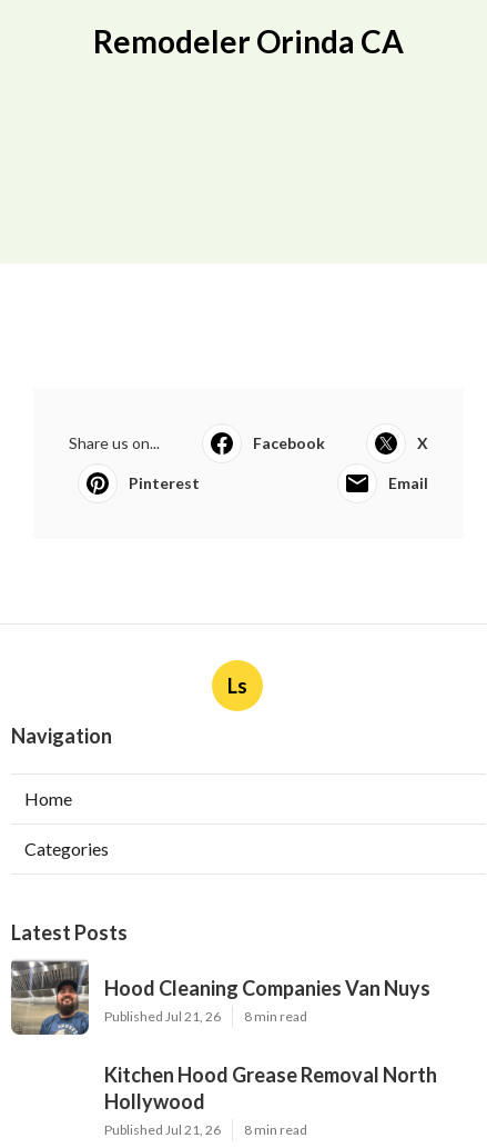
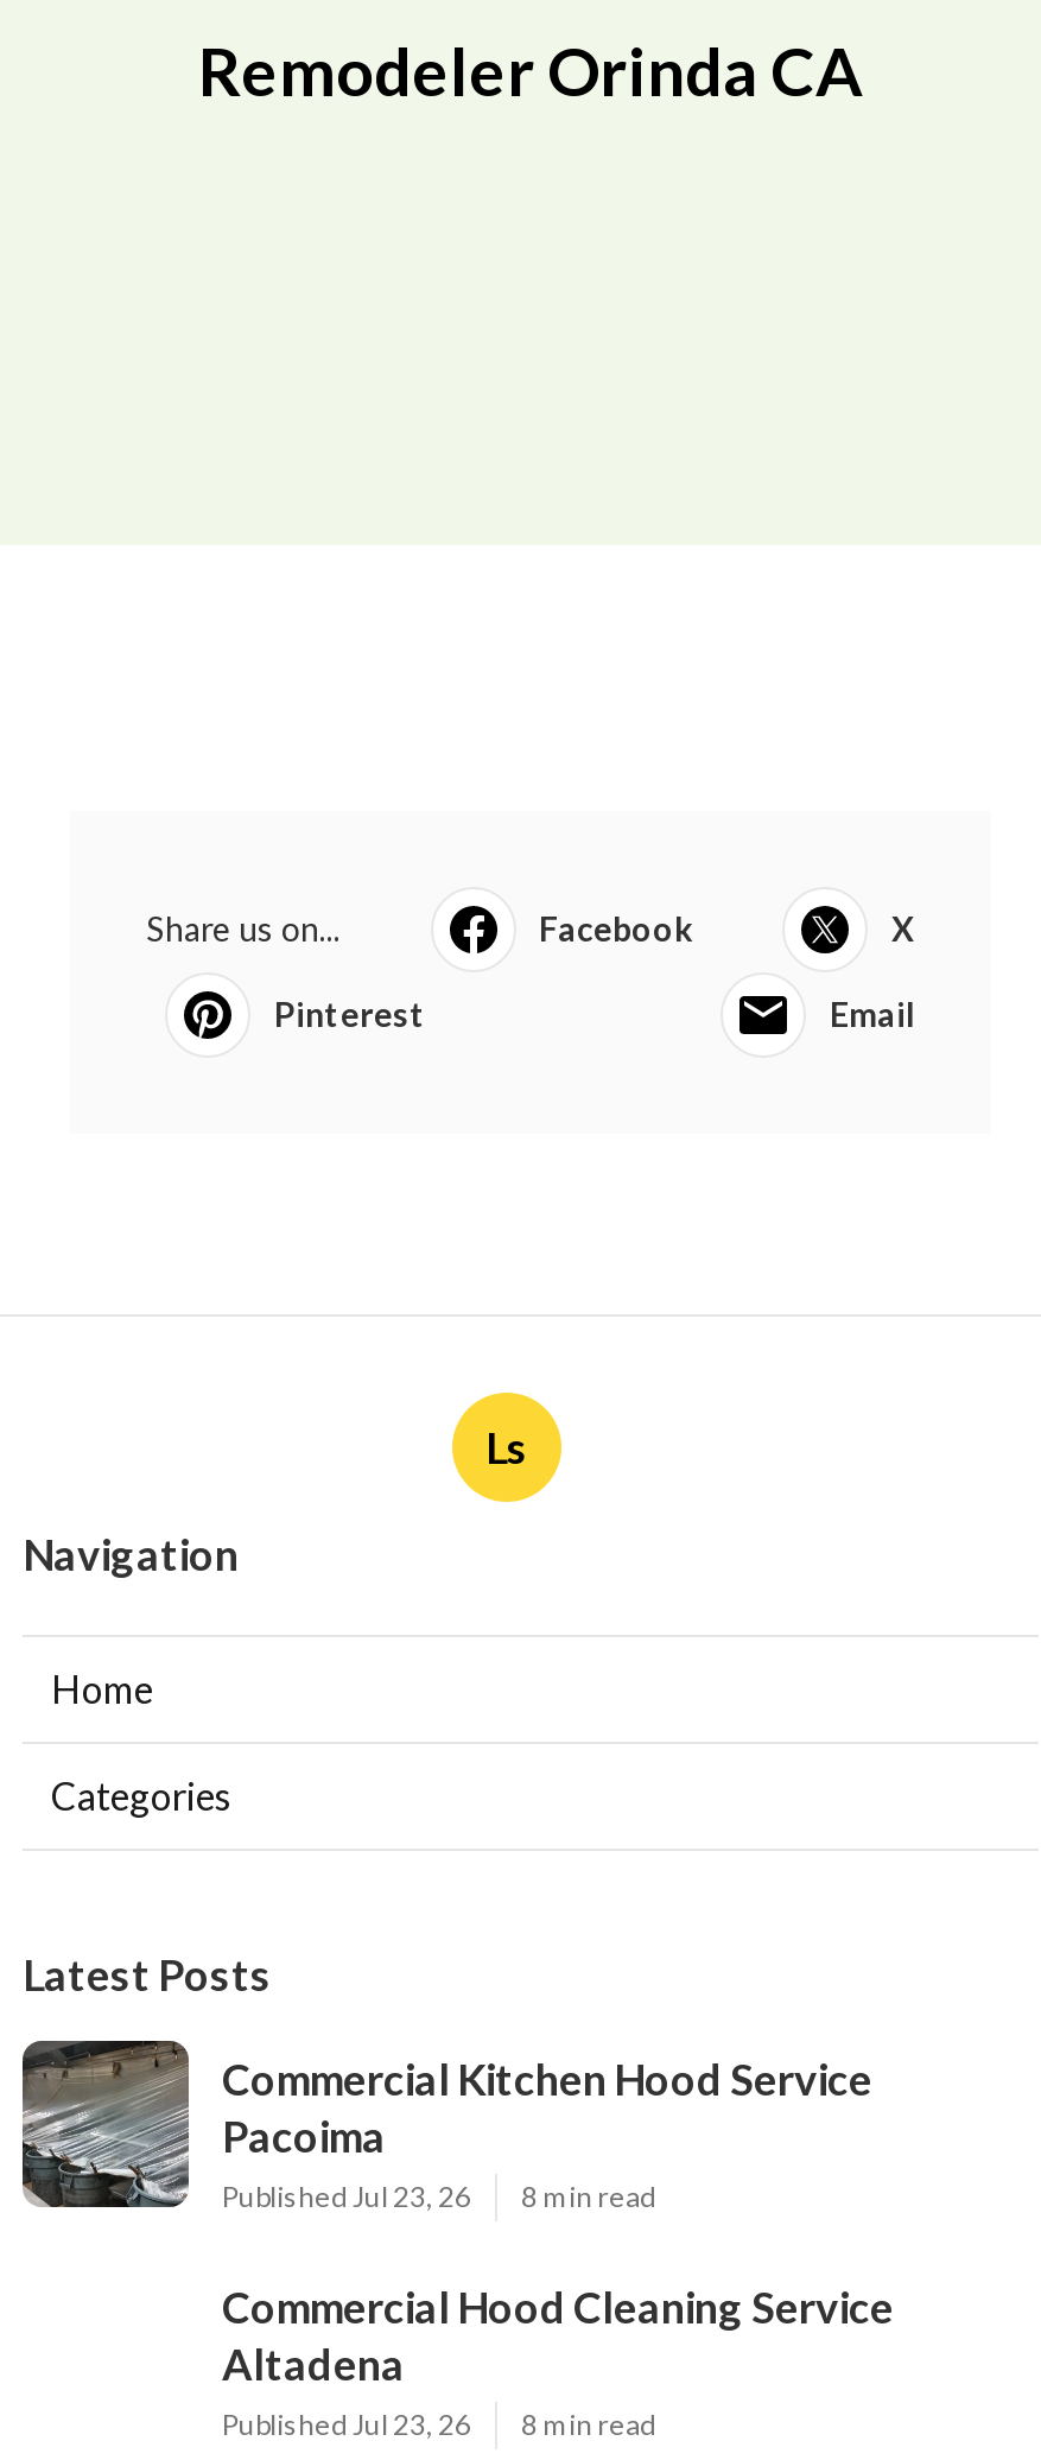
- [image]
- Hood Cleaning Companies Van Nuys
- Published Jul 21, 26
+ [image]
+ Commercial Kitchen Hood Service
+ Pacoima
+ Published Jul 23, 26

- Kitchen Hood Grease Removal North
- Hollywood
- Published Jul 21, 26
+ Commercial Hood Cleaning Service
+ Altadena
+ Published Jul 23, 26
